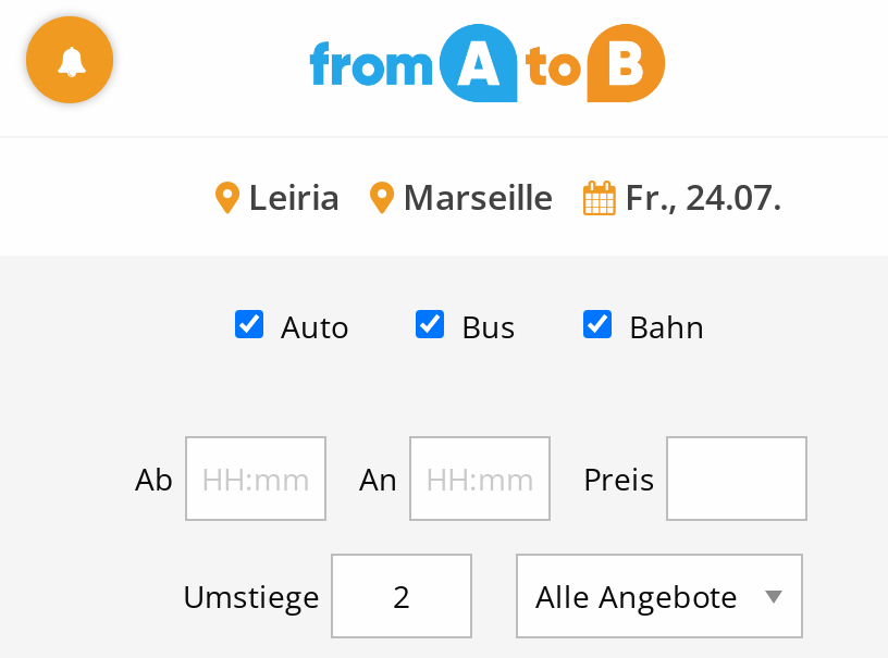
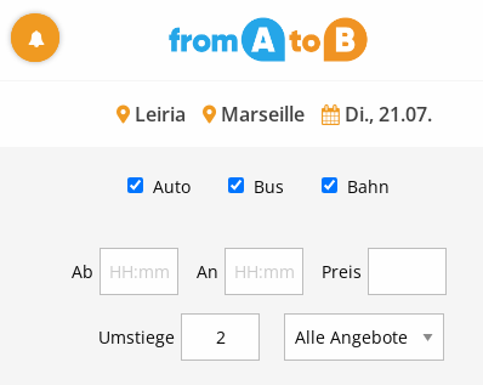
- Leiria Marseille Fr., 24.07.
+ Leiria Marseille Di., 21.07.
